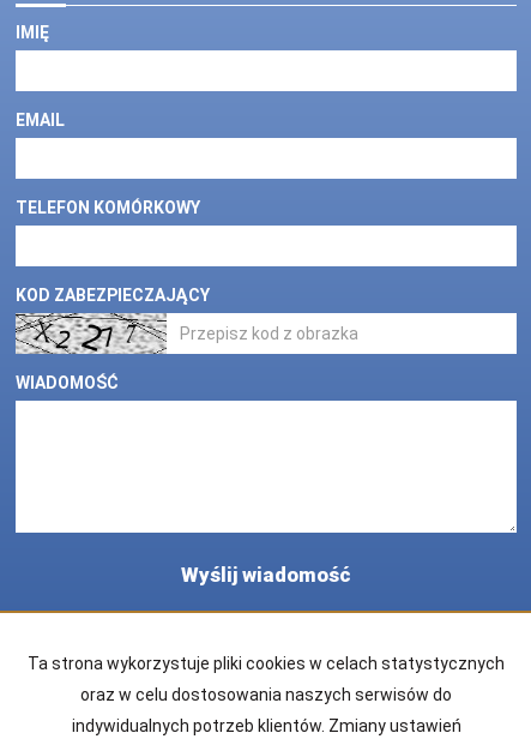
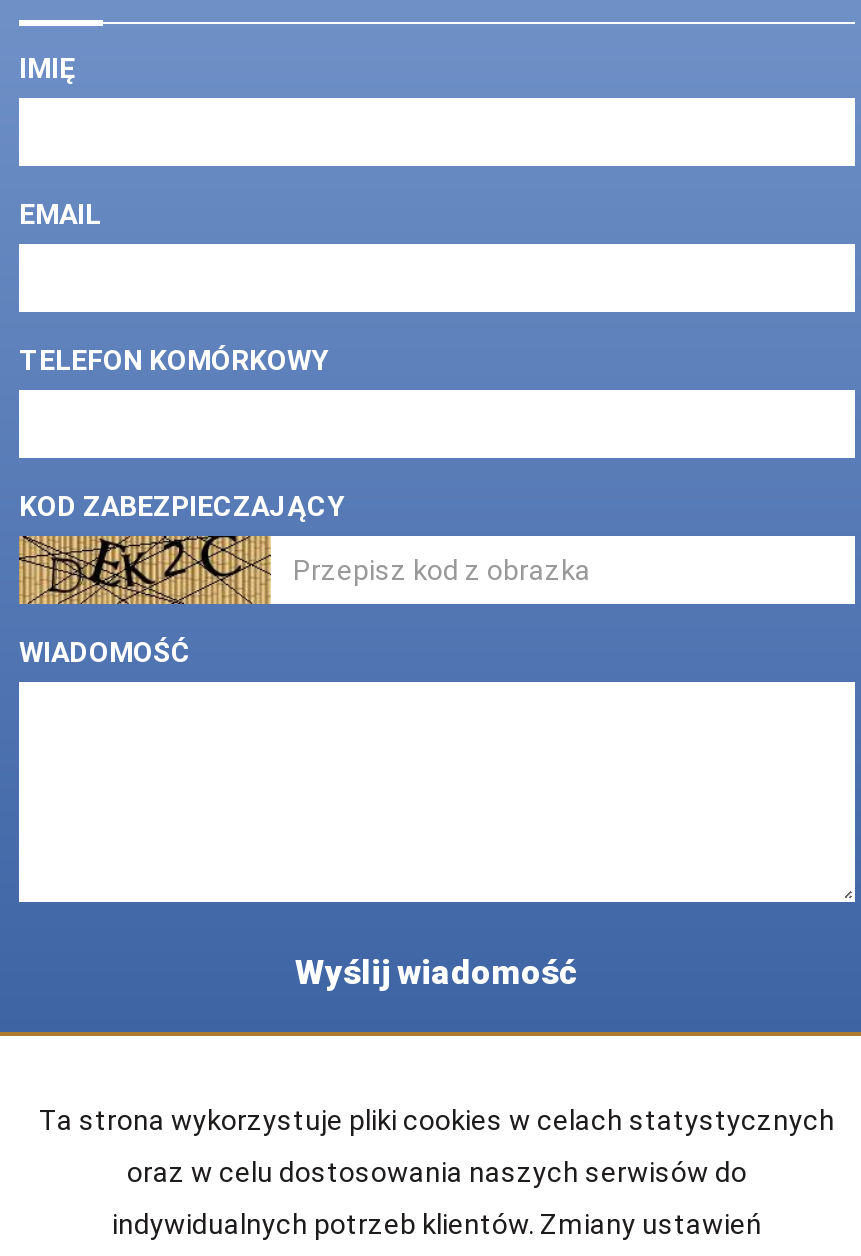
- [image]
+ [image]
